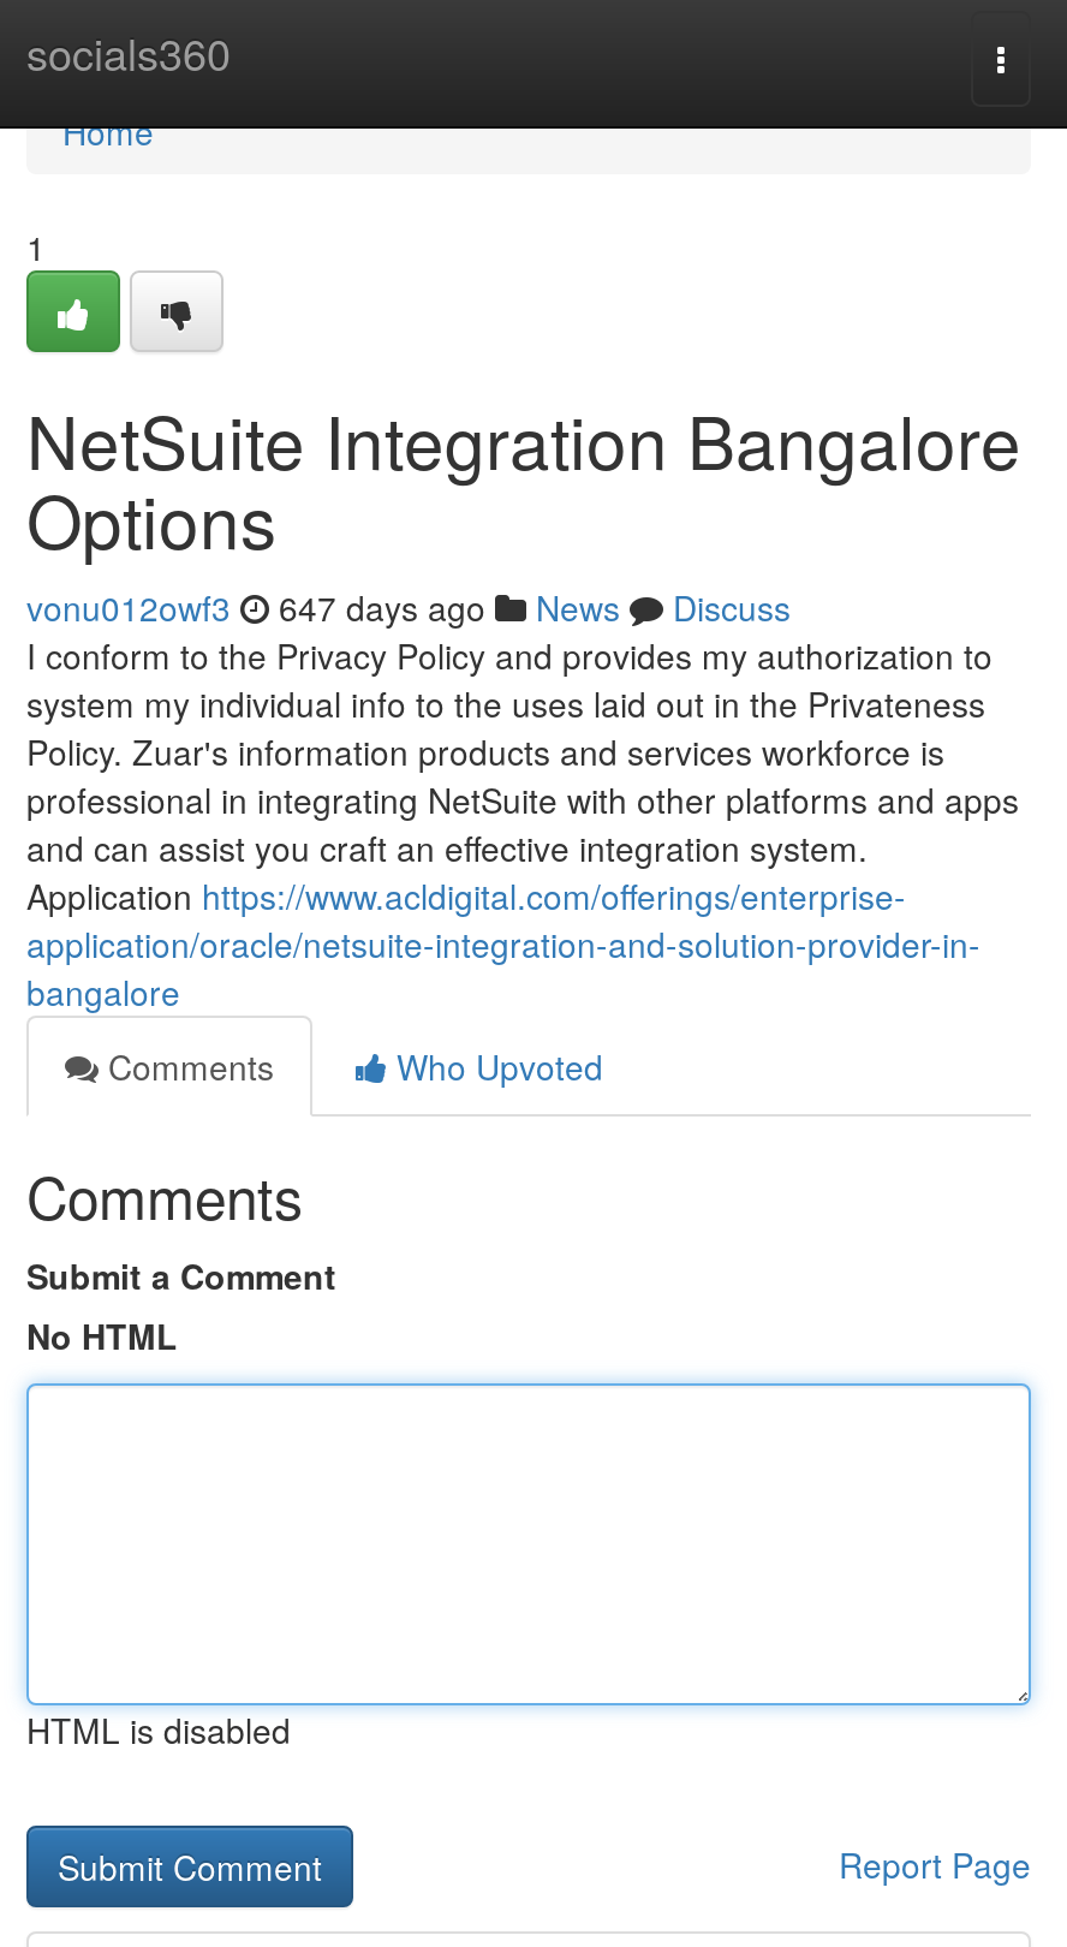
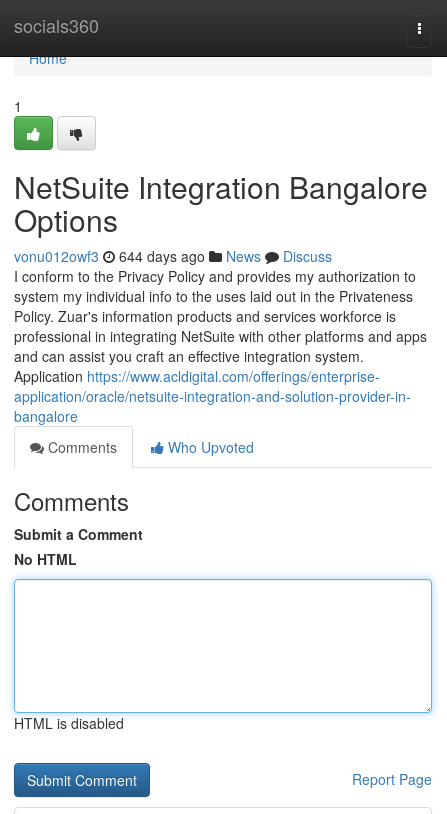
- vonu012owf3 647 days ago News Discuss
+ vonu012owf3 644 days ago News Discuss
